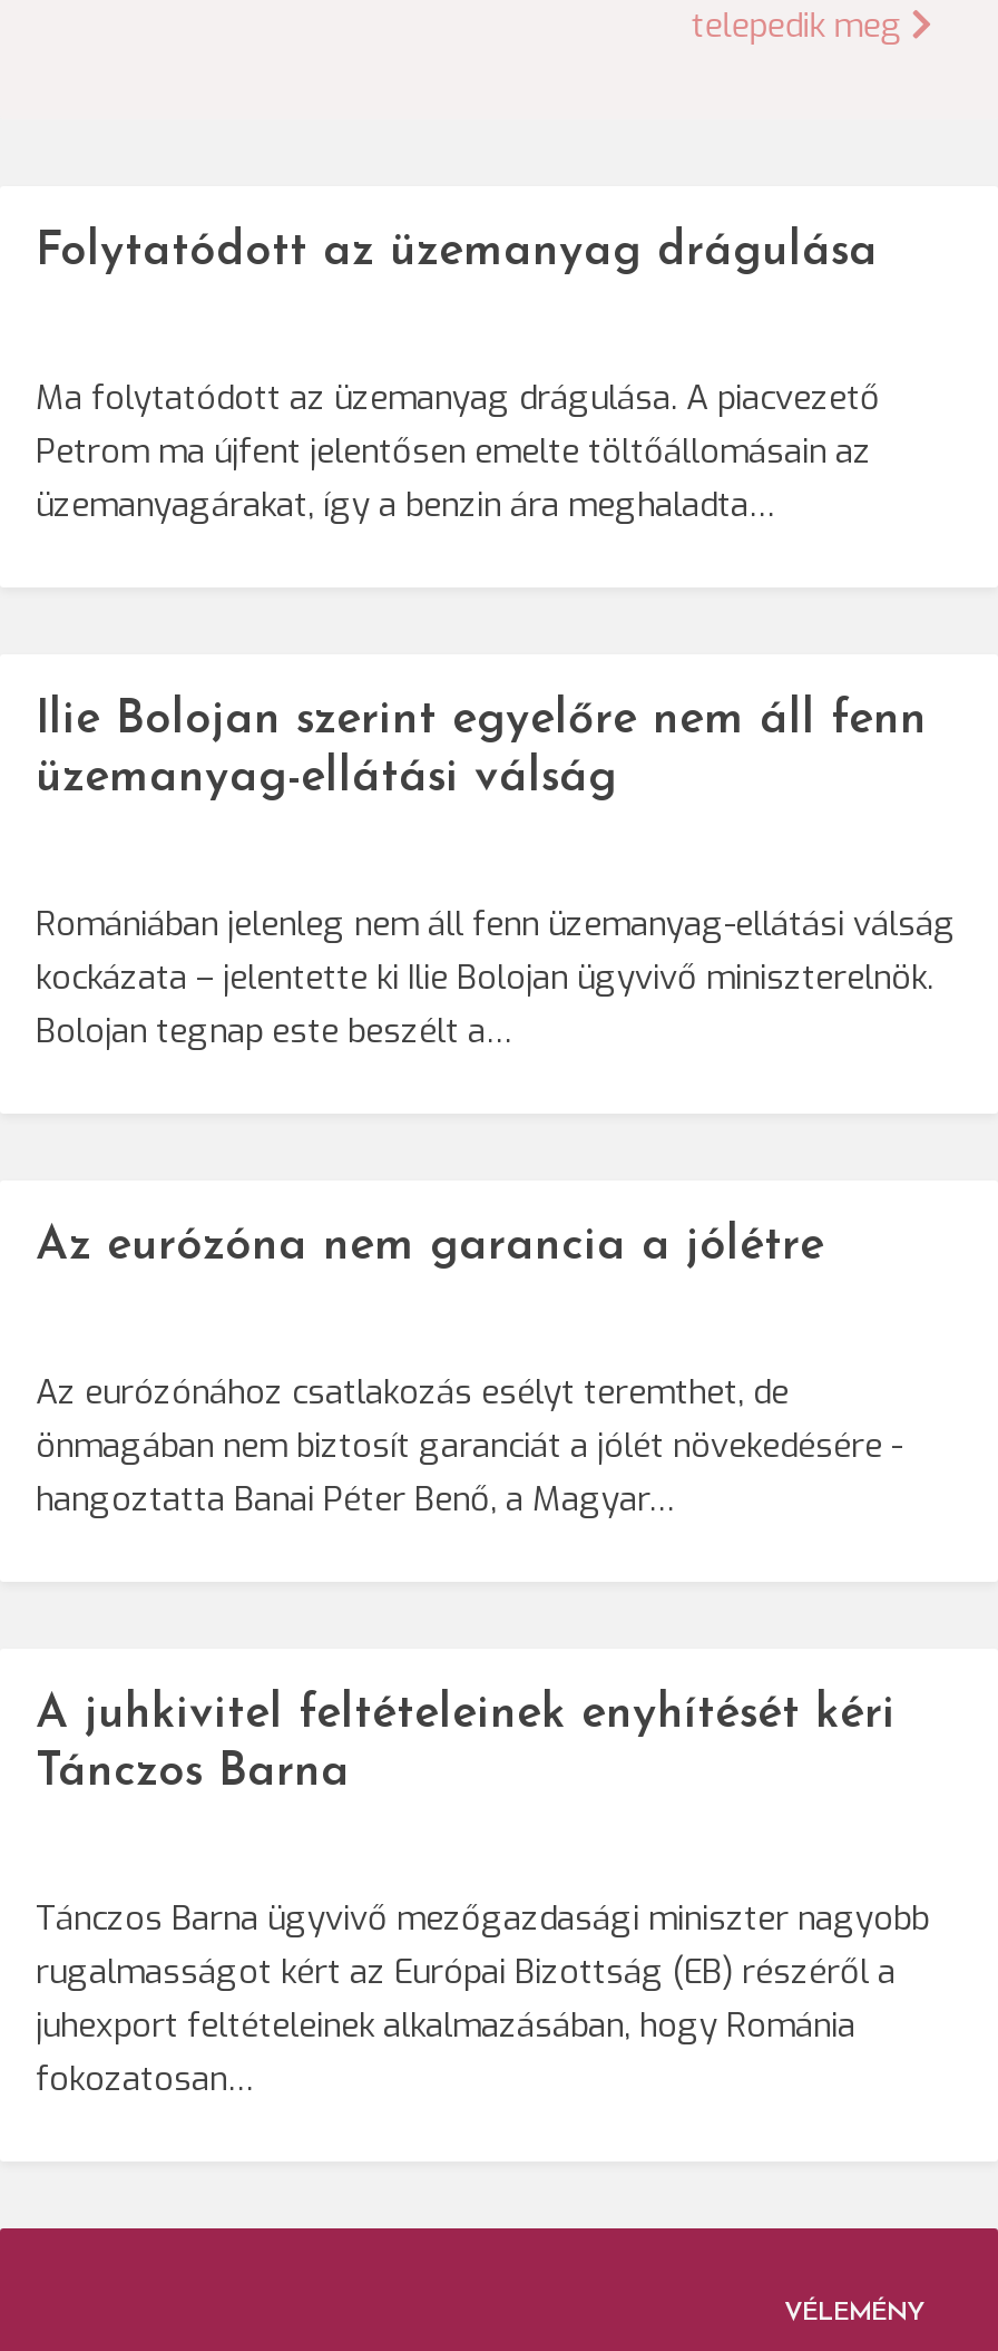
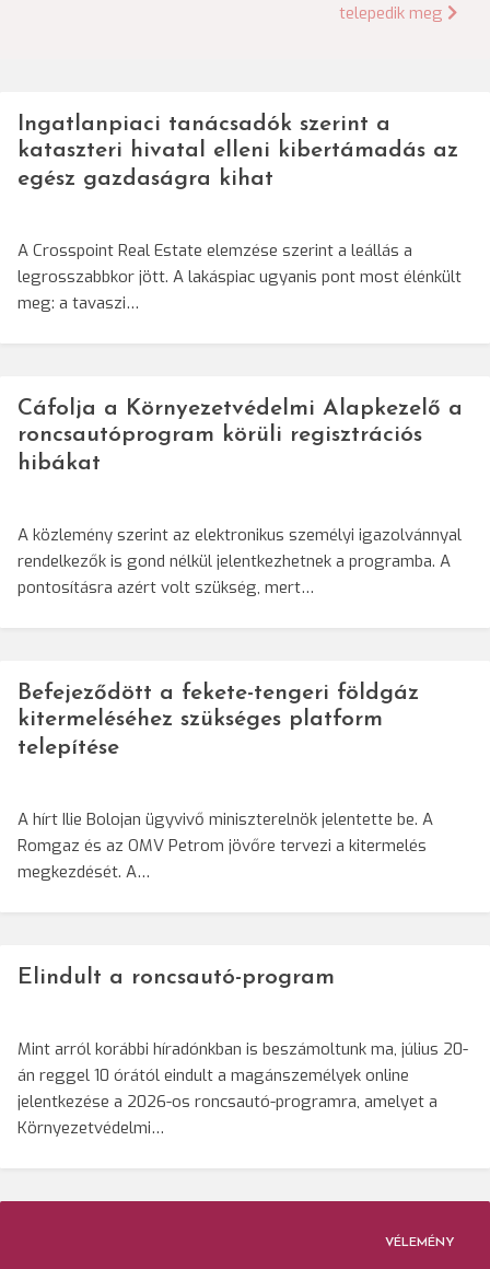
- Folytatódott az üzemanyag drágulása
+ Ingatlanpiaci tanácsadók szerint a
+ kataszteri hivatal elleni kibertámadás az
+ egész gazdaságra kihat

- Ma folytatódott az üzemanyag drágulása. A piacvezető
- Petrom ma újfent jelentősen emelte töltőállomásain az
- üzemanyagárakat, így a benzin ára meghaladta…
+ A Crosspoint Real Estate elemzése szerint a leállás a
+ legrosszabbkor jött. A lakáspiac ugyanis pont most élénkült
+ meg: a tavaszi…

- Ilie Bolojan szerint egyelőre nem áll fenn
- üzemanyag-ellátási válság
+ Cáfolja a Környezetvédelmi Alapkezelő a
+ roncsautóprogram körüli regisztrációs
+ hibákat

- Romániában jelenleg nem áll fenn üzemanyag-ellátási válság
- kockázata – jelentette ki Ilie Bolojan ügyvivő miniszterelnök.
- Bolojan tegnap este beszélt a…
+ A közlemény szerint az elektronikus személyi igazolvánnyal
+ rendelkezők is gond nélkül jelentkezhetnek a programba. A
+ pontosításra azért volt szükség, mert…

- Az eurózóna nem garancia a jólétre
+ Befejeződött a fekete-tengeri földgáz
+ kitermeléséhez szükséges platform
+ telepítése

- Az eurózónához csatlakozás esélyt teremthet, de
- önmagában nem biztosít garanciát a jólét növekedésére -
- hangoztatta Banai Péter Benő, a Magyar…
+ A hírt Ilie Bolojan ügyvivő miniszterelnök jelentette be. A
+ Romgaz és az OMV Petrom jövőre tervezi a kitermelés
+ megkezdését. A…

- A juhkivitel feltételeinek enyhítését kéri
- Tánczos Barna
+ Elindult a roncsautó-program

- Tánczos Barna ügyvivő mezőgazdasági miniszter nagyobb
- rugalmasságot kért az Európai Bizottság (EB) részéről a
- juhexport feltételeinek alkalmazásában, hogy Románia
- fokozatosan…
+ Mint arról korábbi híradónkban is beszámoltunk ma, július 20-
+ án reggel 10 órától eindult a magánszemélyek online
+ jelentkezése a 2026-os roncsautó-programra, amelyet a
+ Környezetvédelmi…
